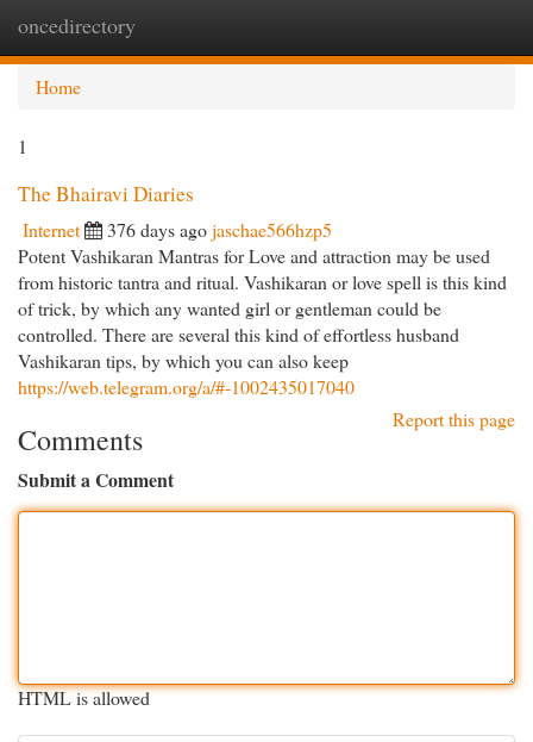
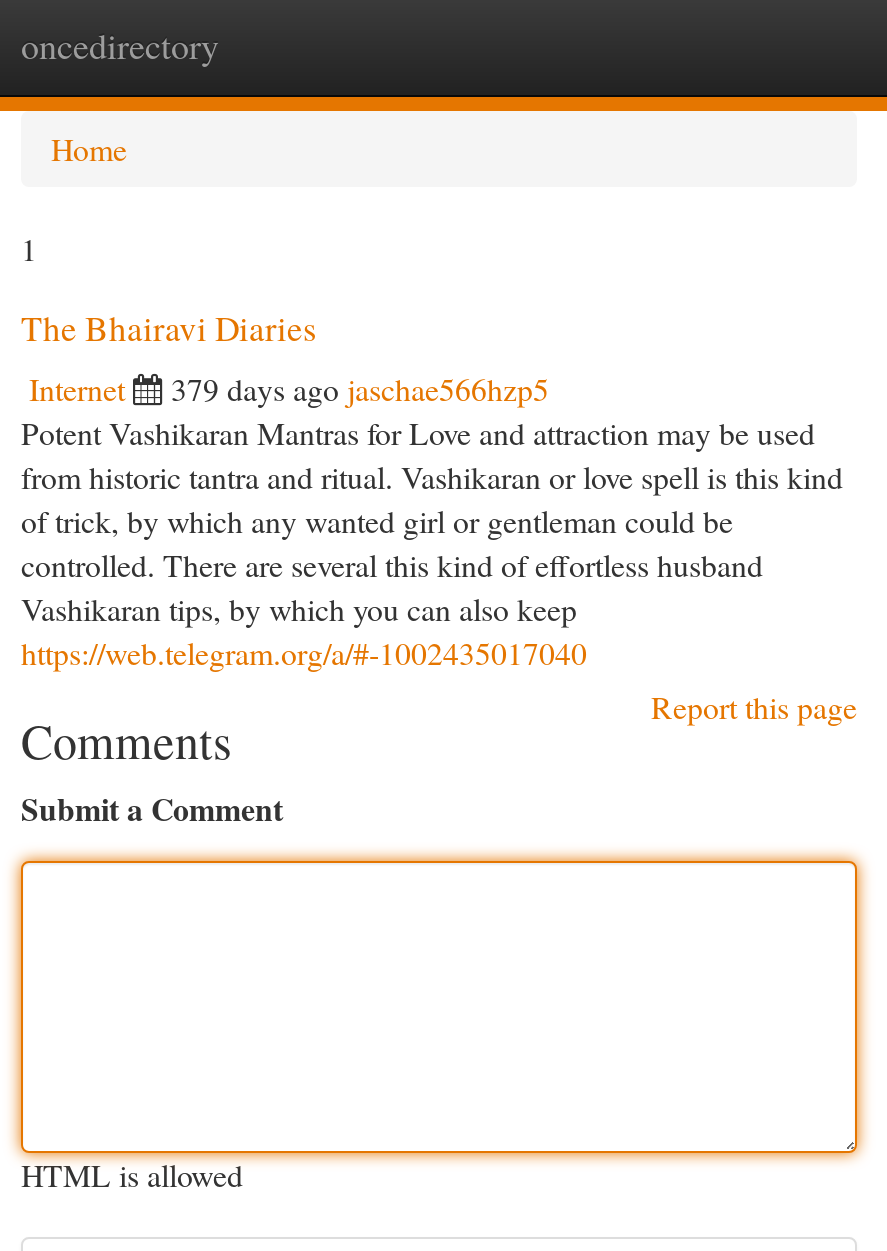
- 376 days ago jaschae566hzp5
+ 379 days ago jaschae566hzp5
